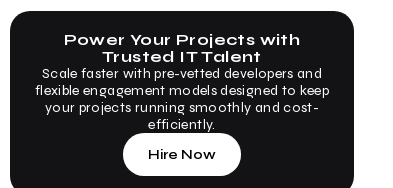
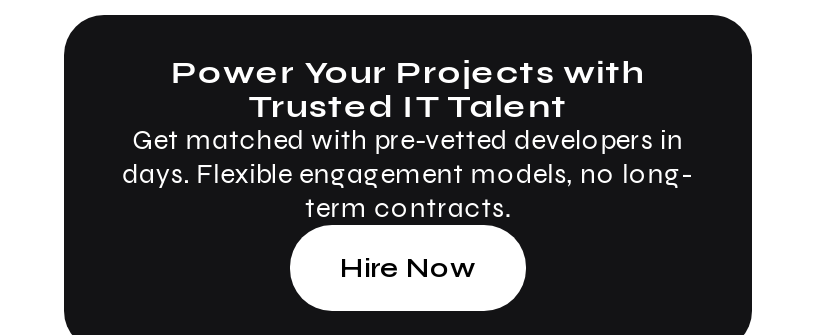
- Scale faster with pre-vetted developers and
- flexible engagement models designed to keep
- your projects running smoothly and cost-
- efficiently.
+ Get matched with pre-vetted developers in
+ days. Flexible engagement models, no long-
+ term contracts.
